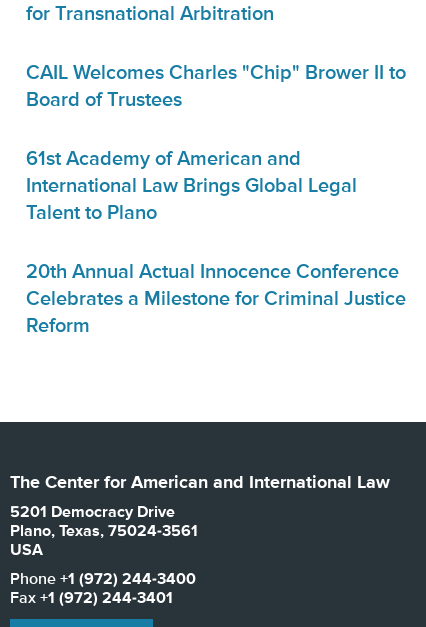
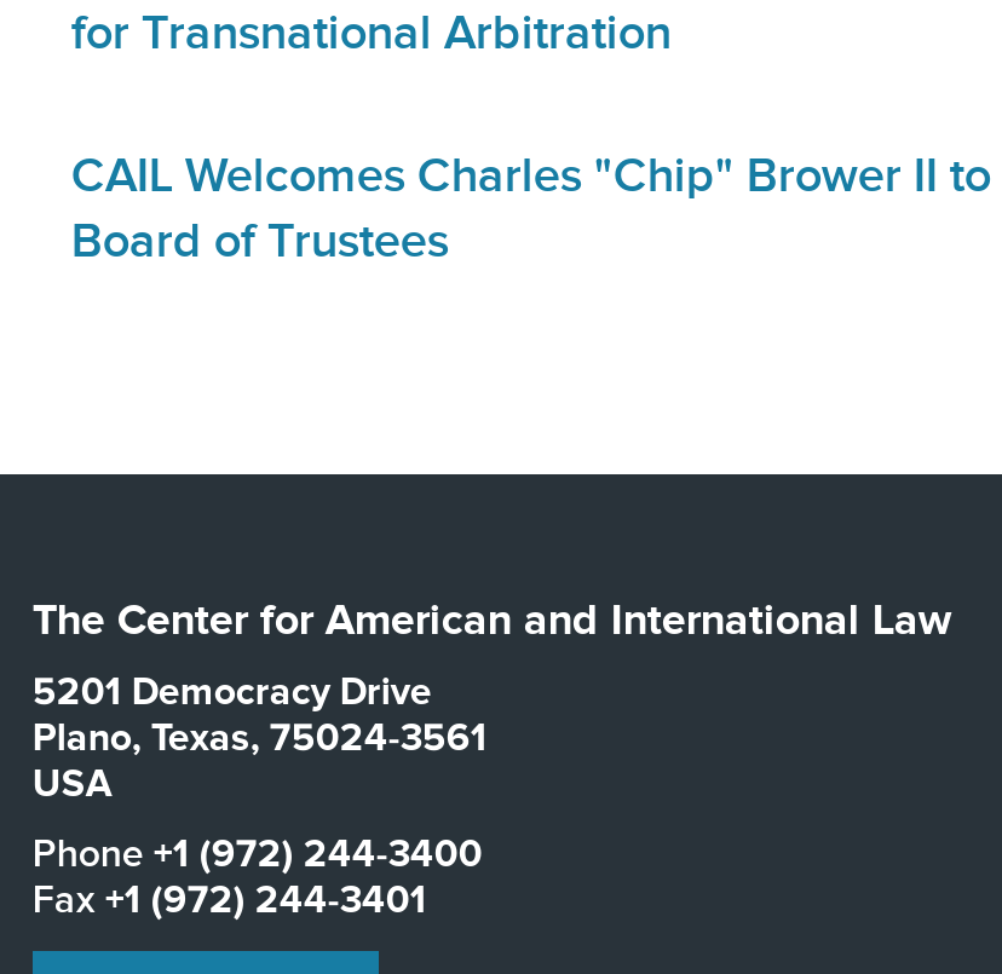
- 61st Academy of American and
- International Law Brings Global Legal
- Talent to Plano
- 20th Annual Actual Innocence Conference
- Celebrates a Milestone for Criminal Justice
- Reform
